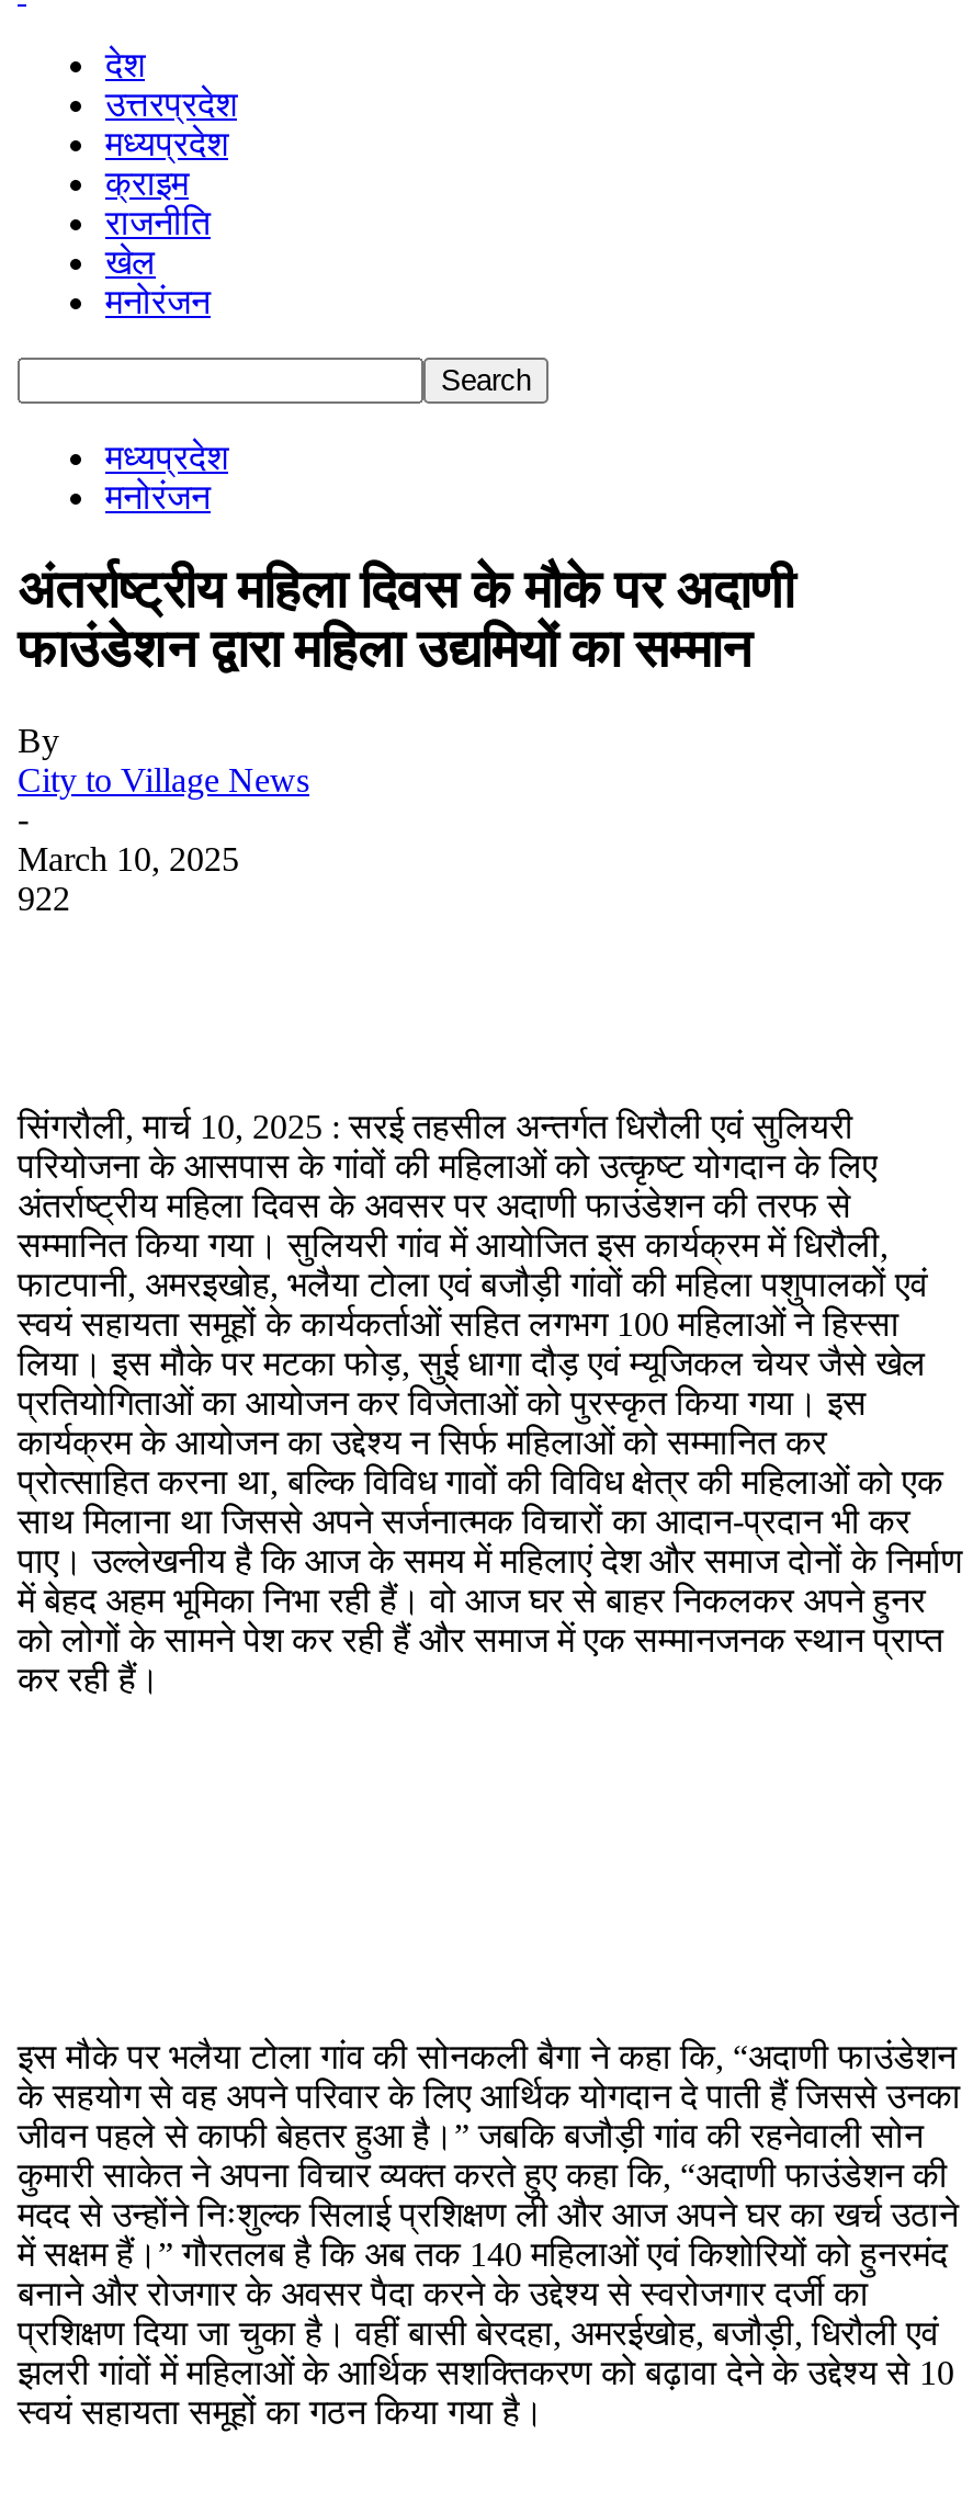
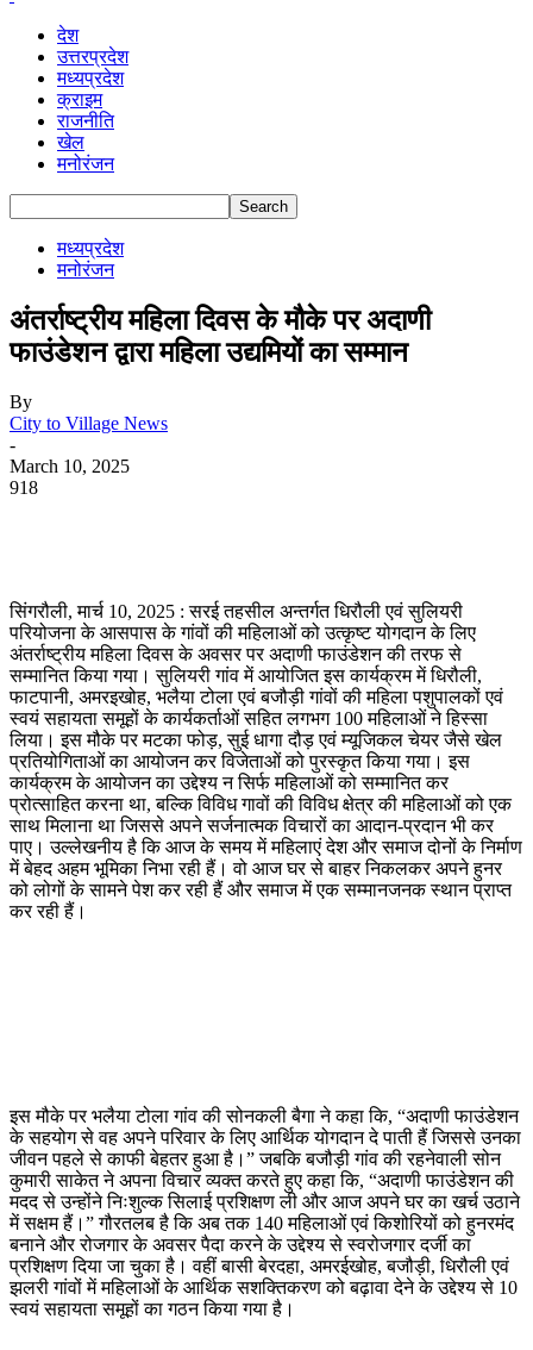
- 922
+ 918
